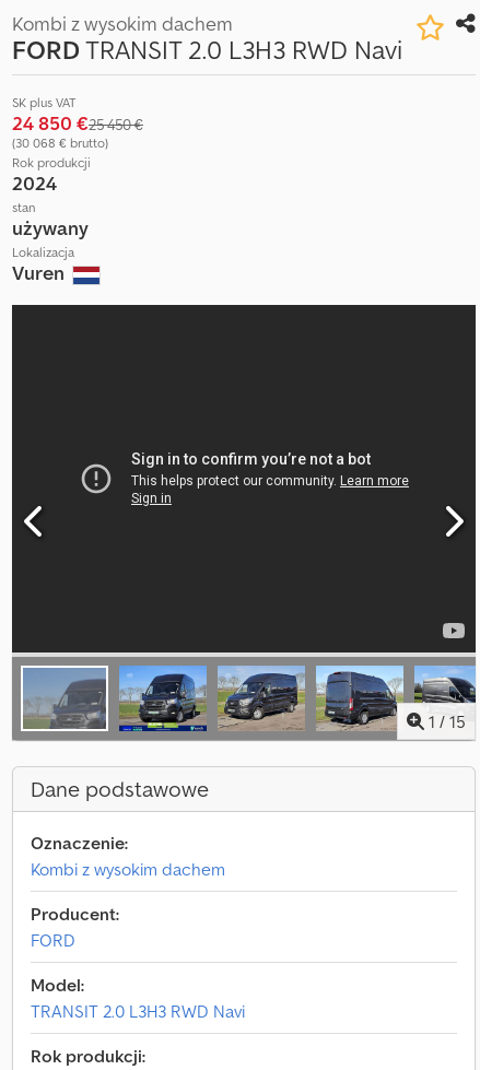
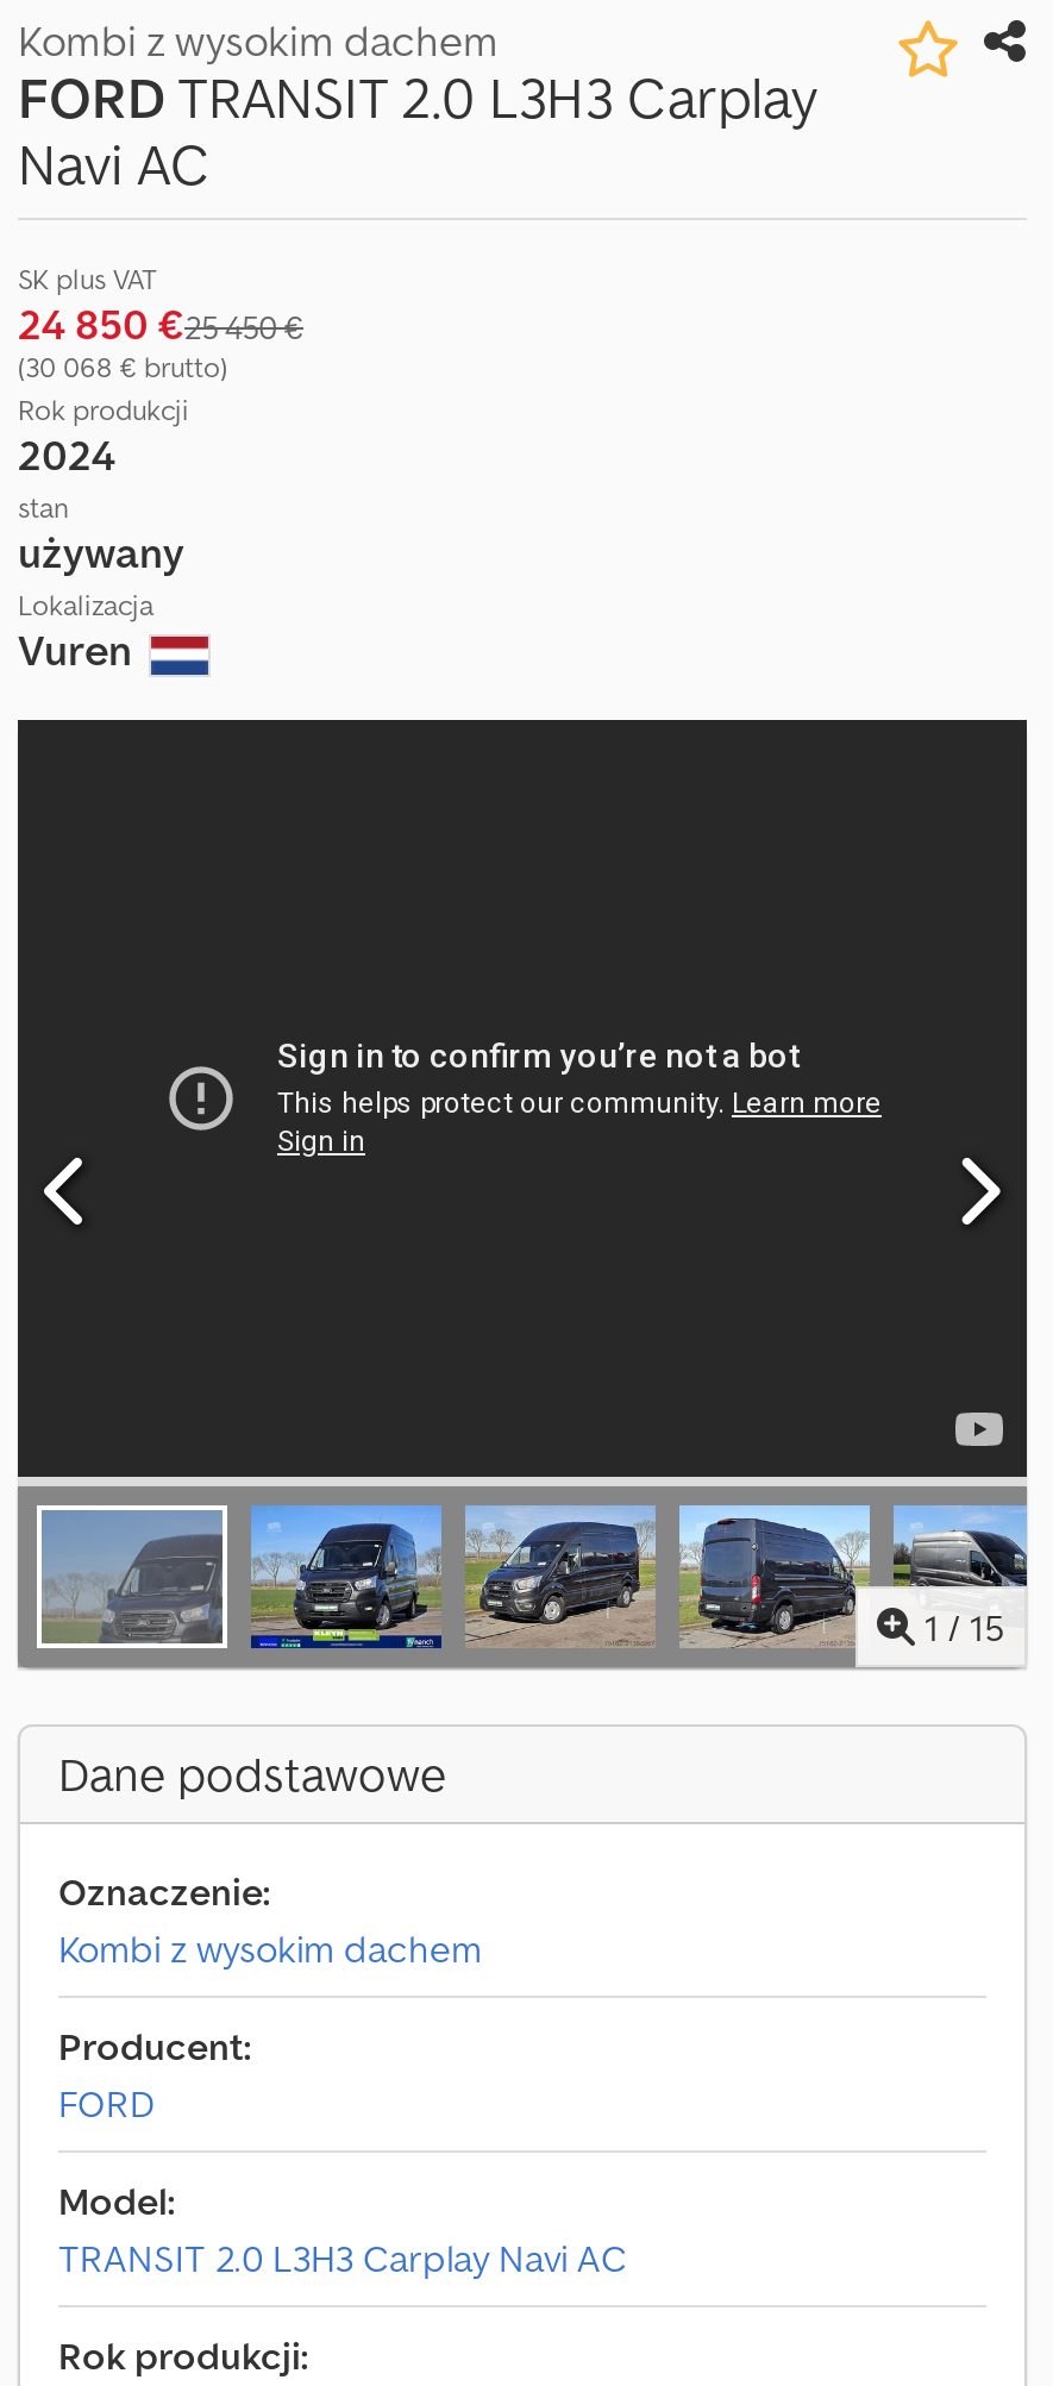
- FORD TRANSIT 2.0 L3H3 RWD Navi
+ FORD TRANSIT 2.0 L3H3 Carplay
+ Navi AC

- TRANSIT 2.0 L3H3 RWD Navi
+ TRANSIT 2.0 L3H3 Carplay Navi AC
